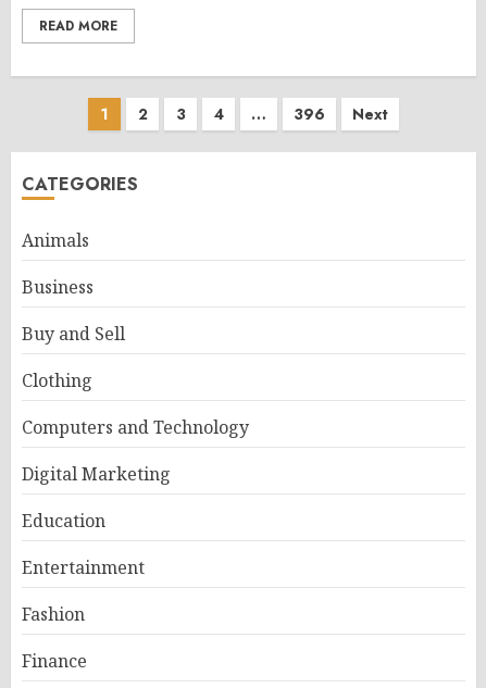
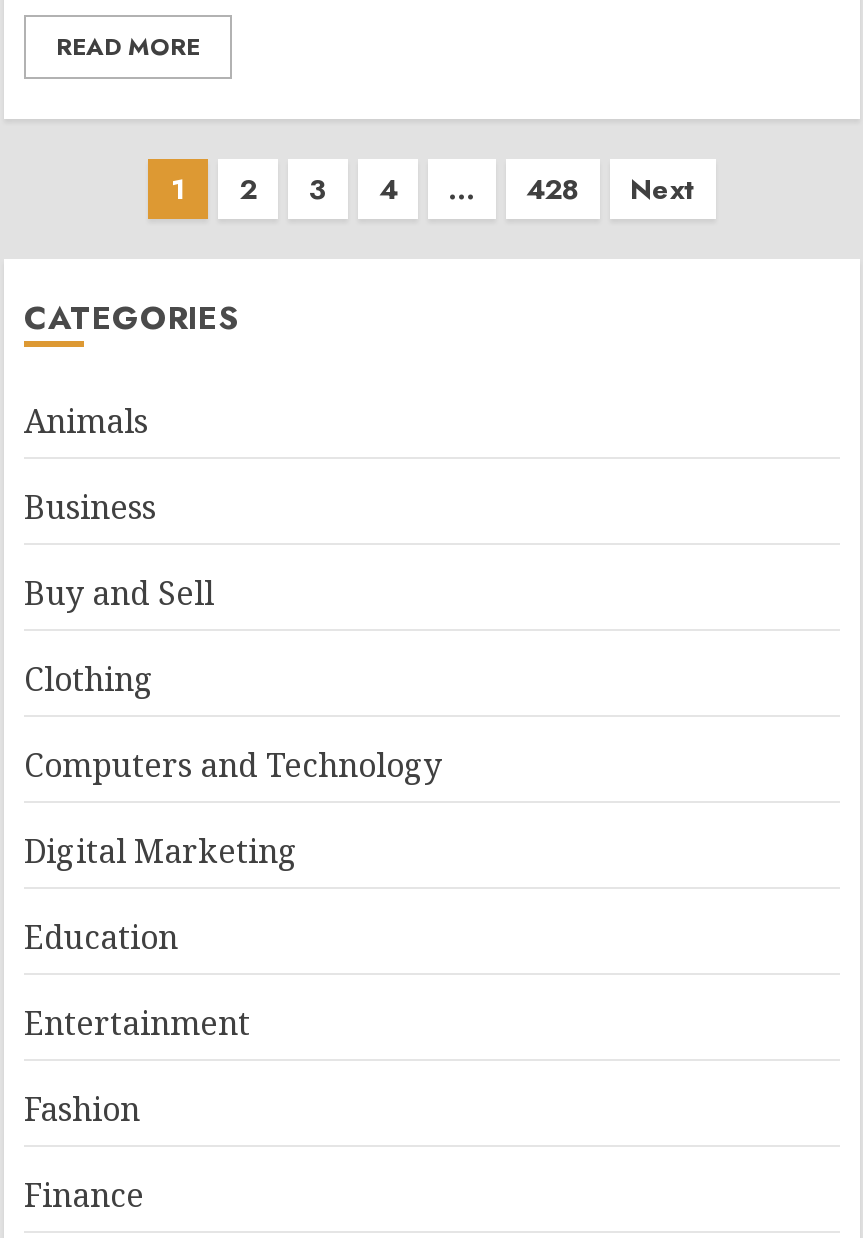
- 396
+ 428
